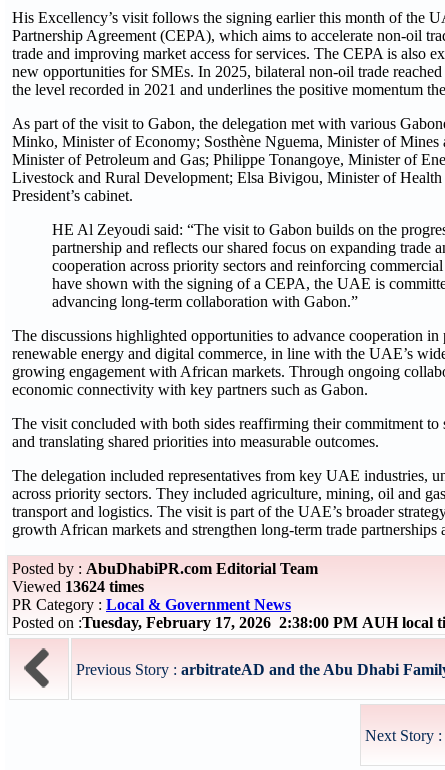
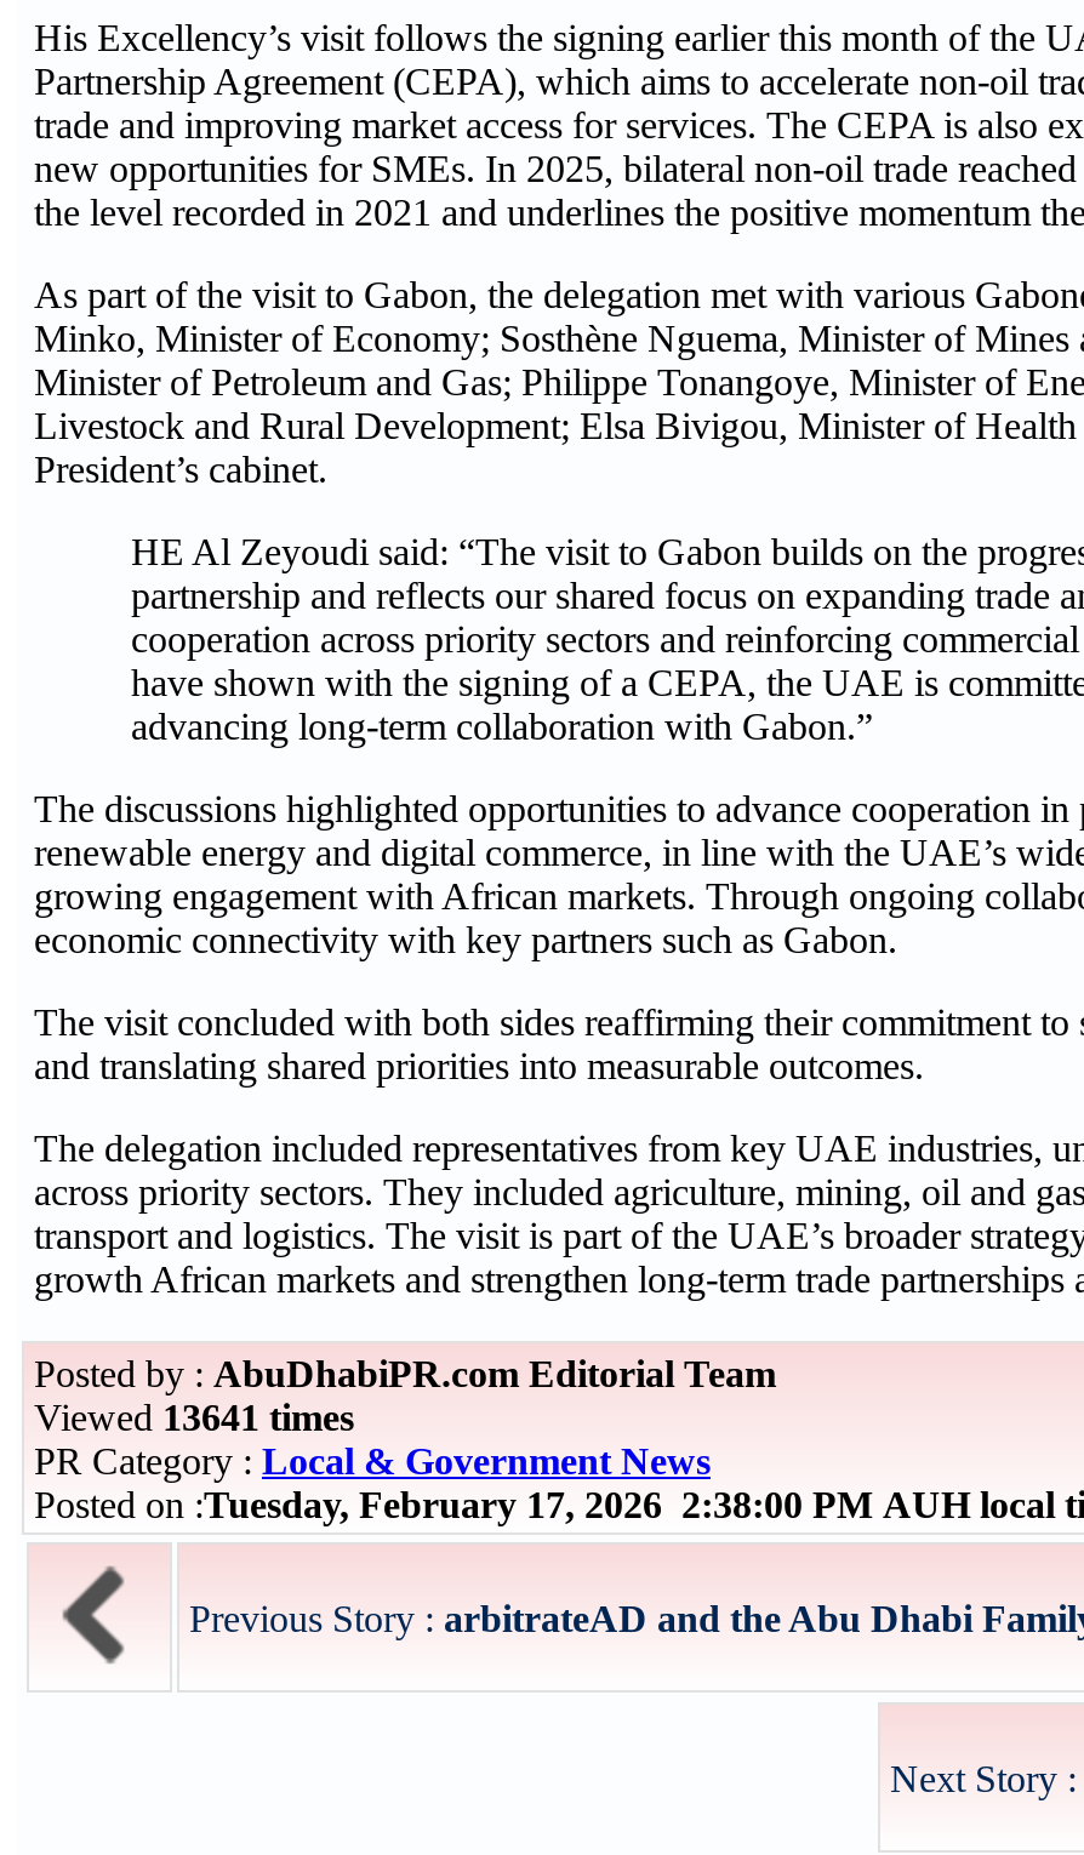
- Viewed 13624 times
+ Viewed 13641 times
